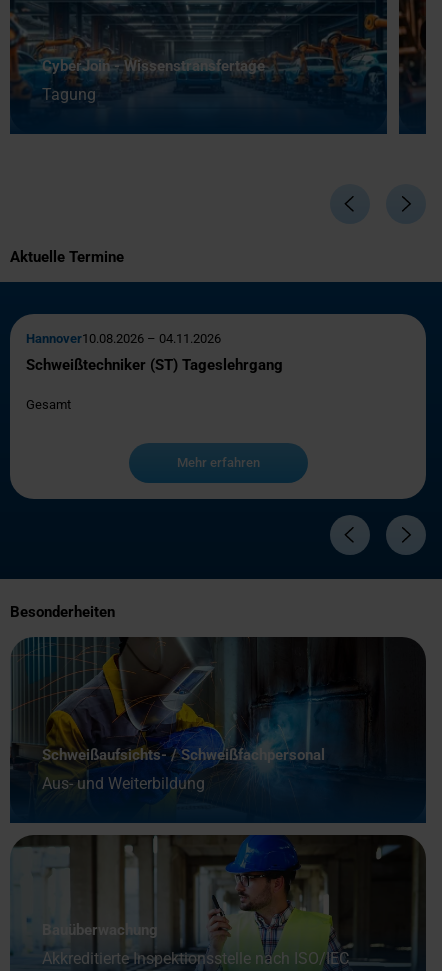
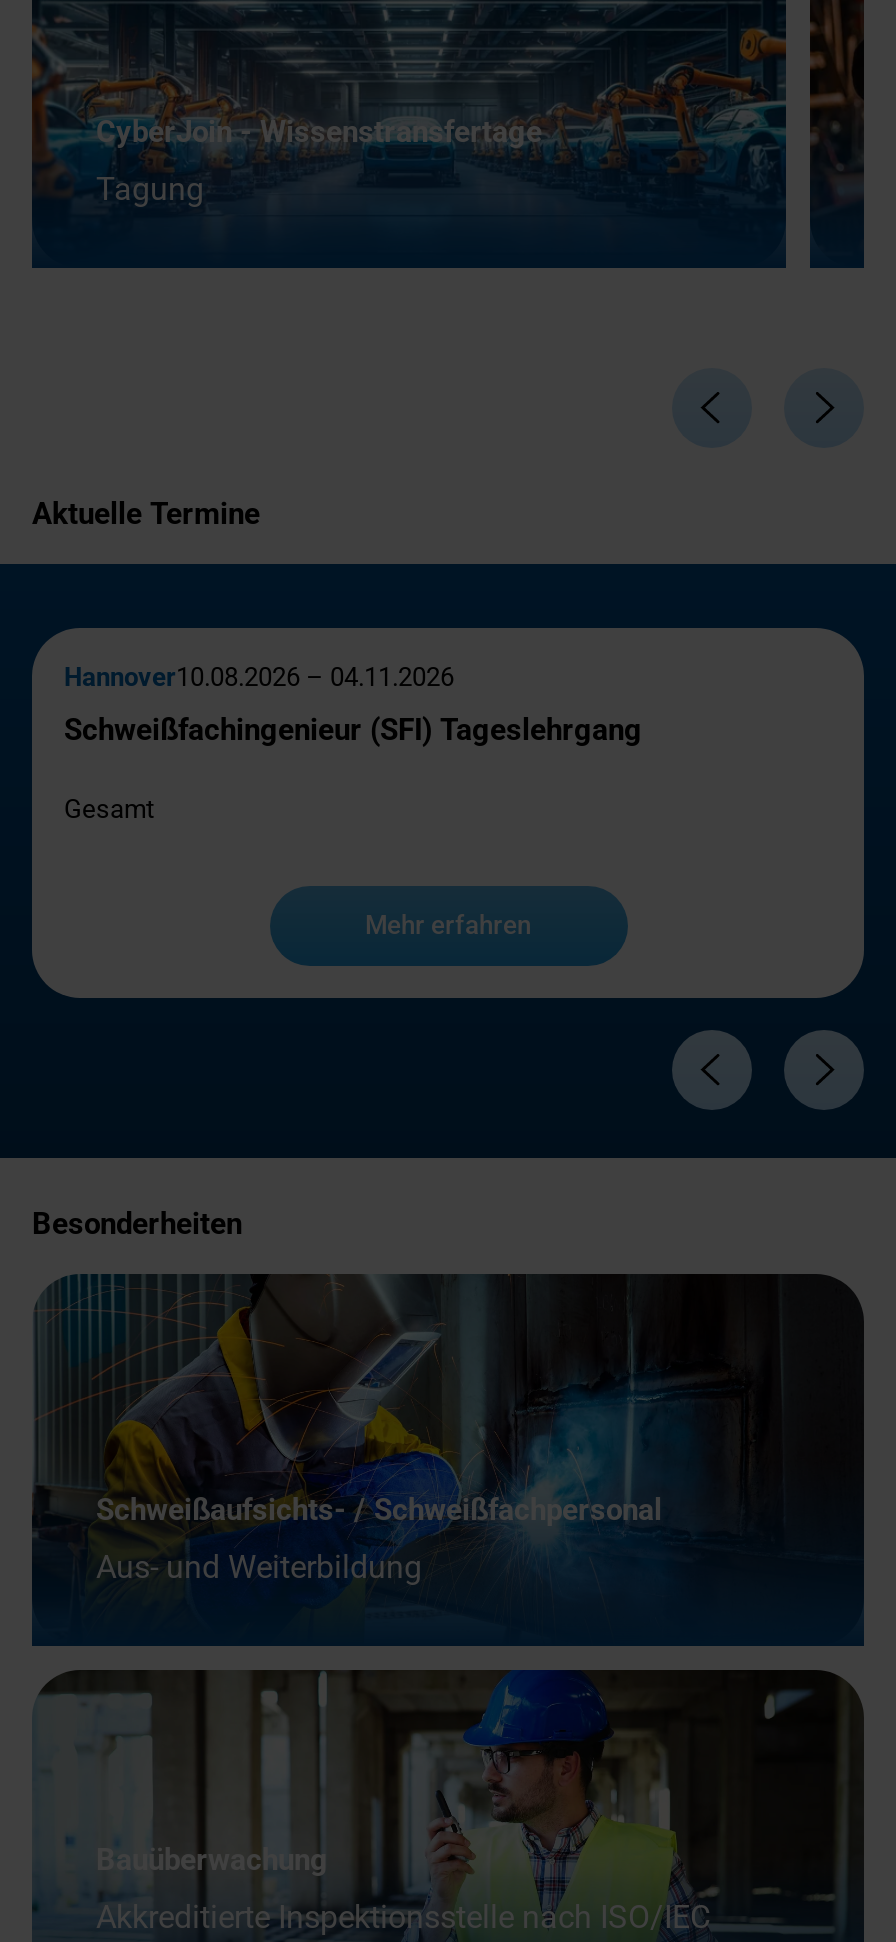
- Schweißtechniker (ST) Tageslehrgang
+ Schweißfachingenieur (SFI) Tageslehrgang
